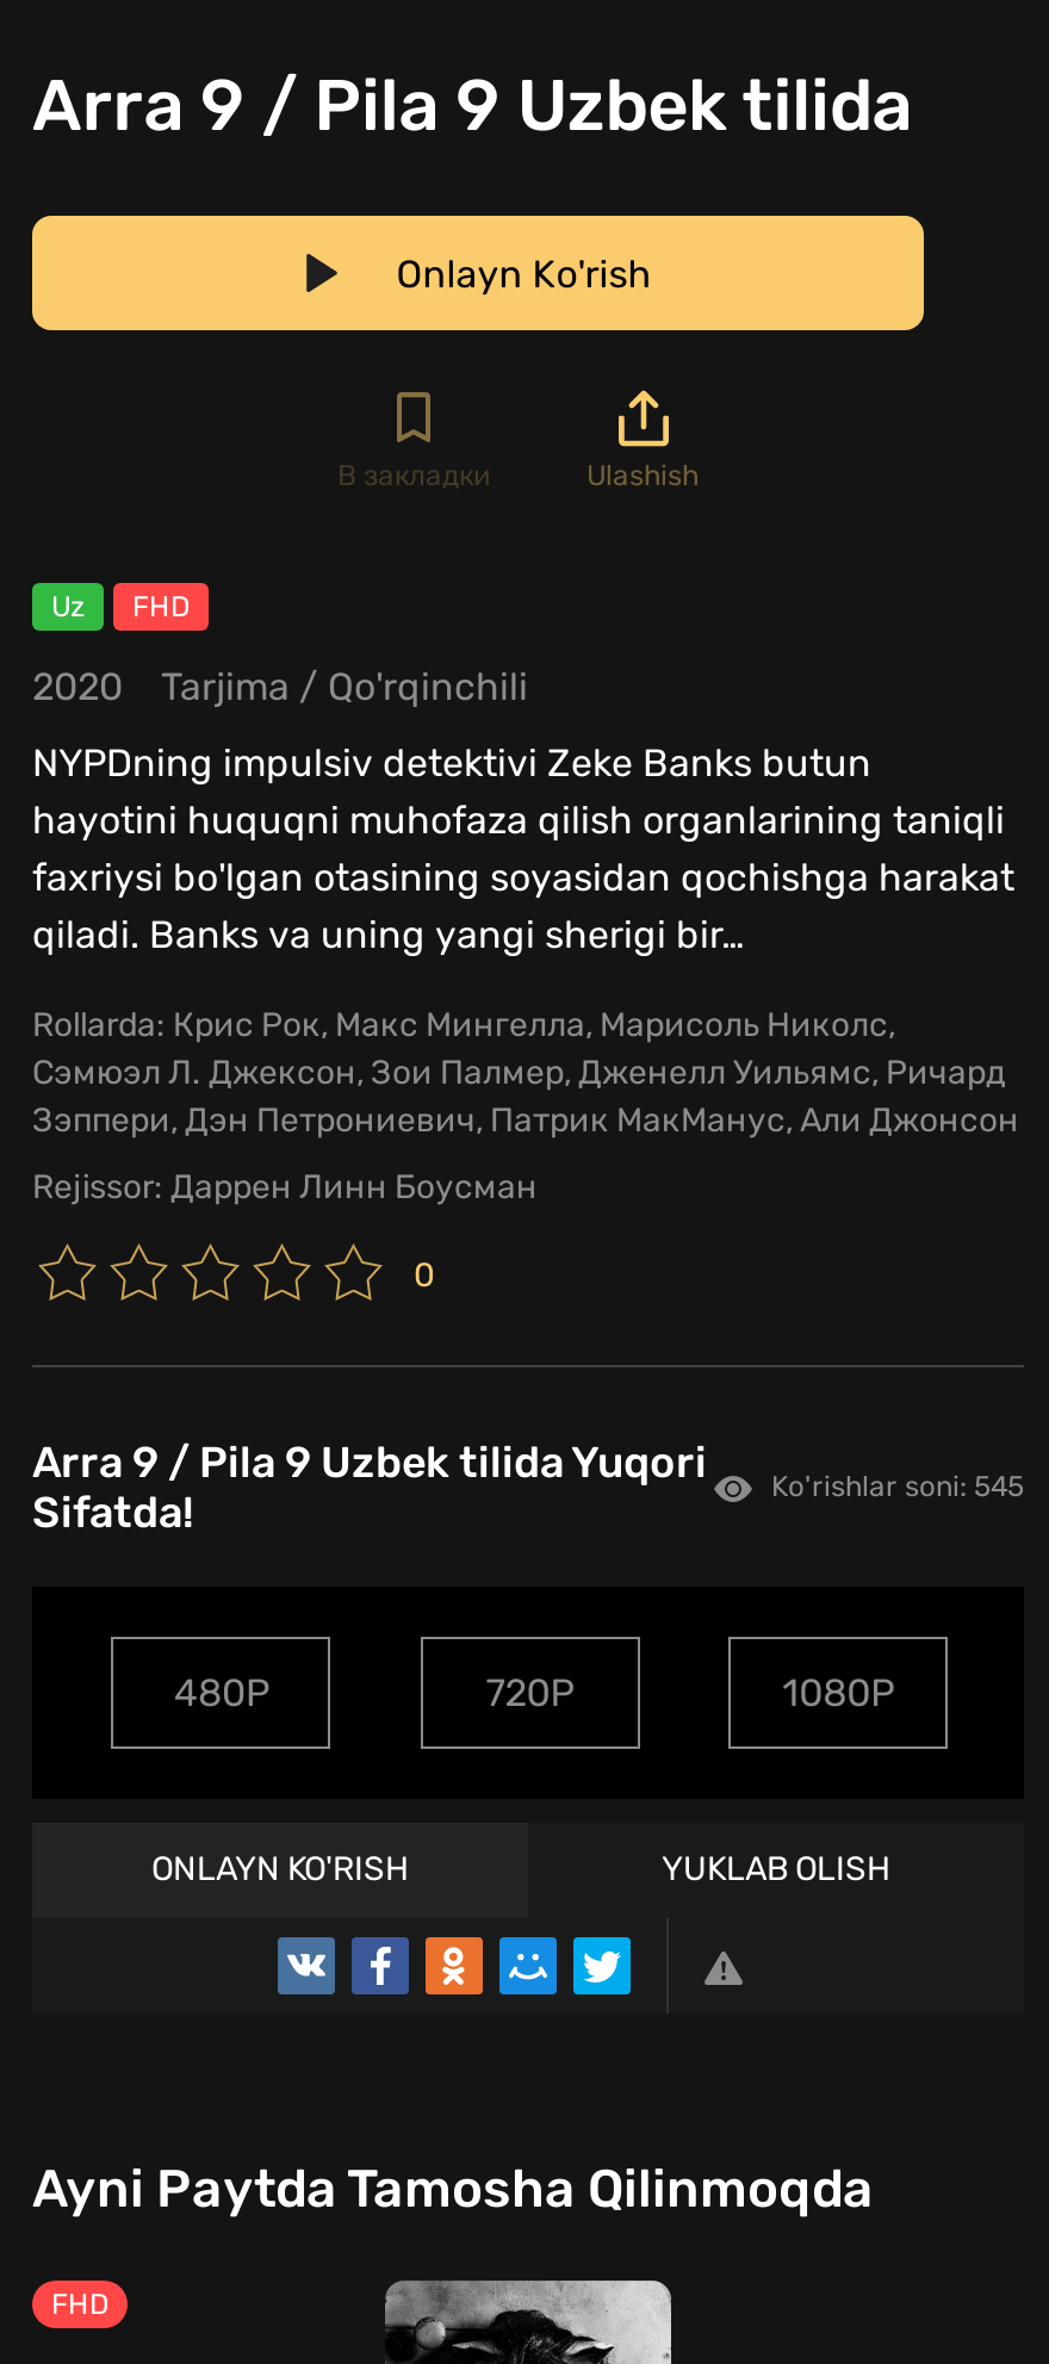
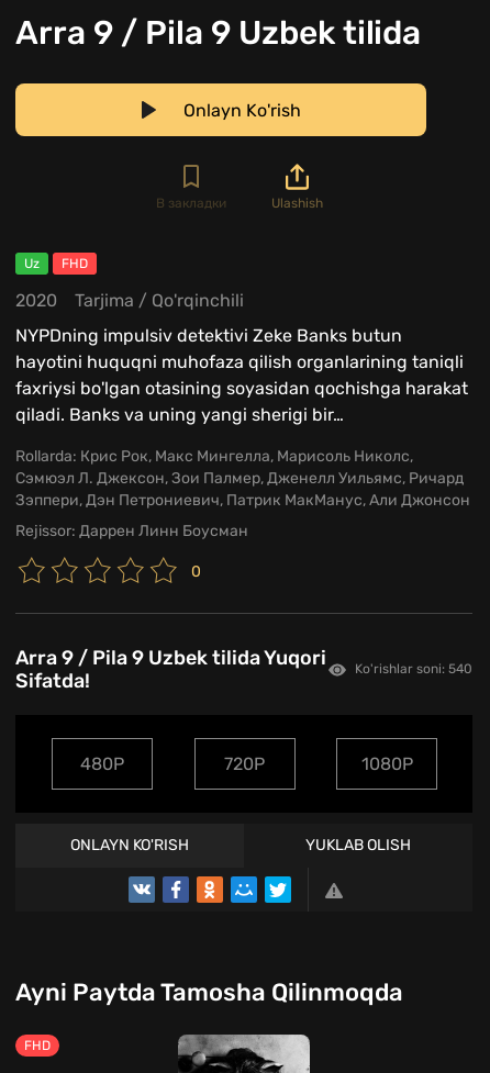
- Ko'rishlar soni: 545
+ Ko'rishlar soni: 540
